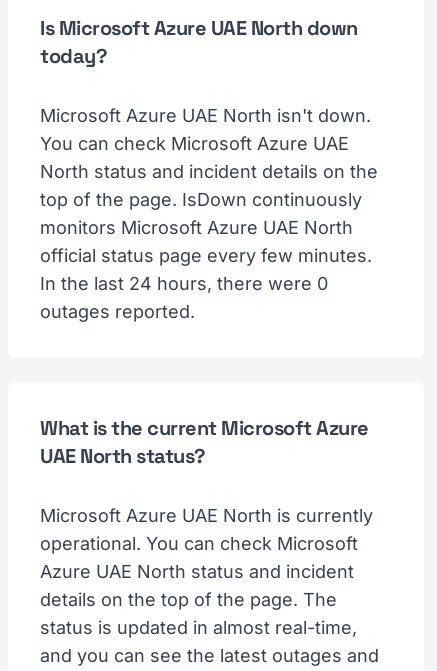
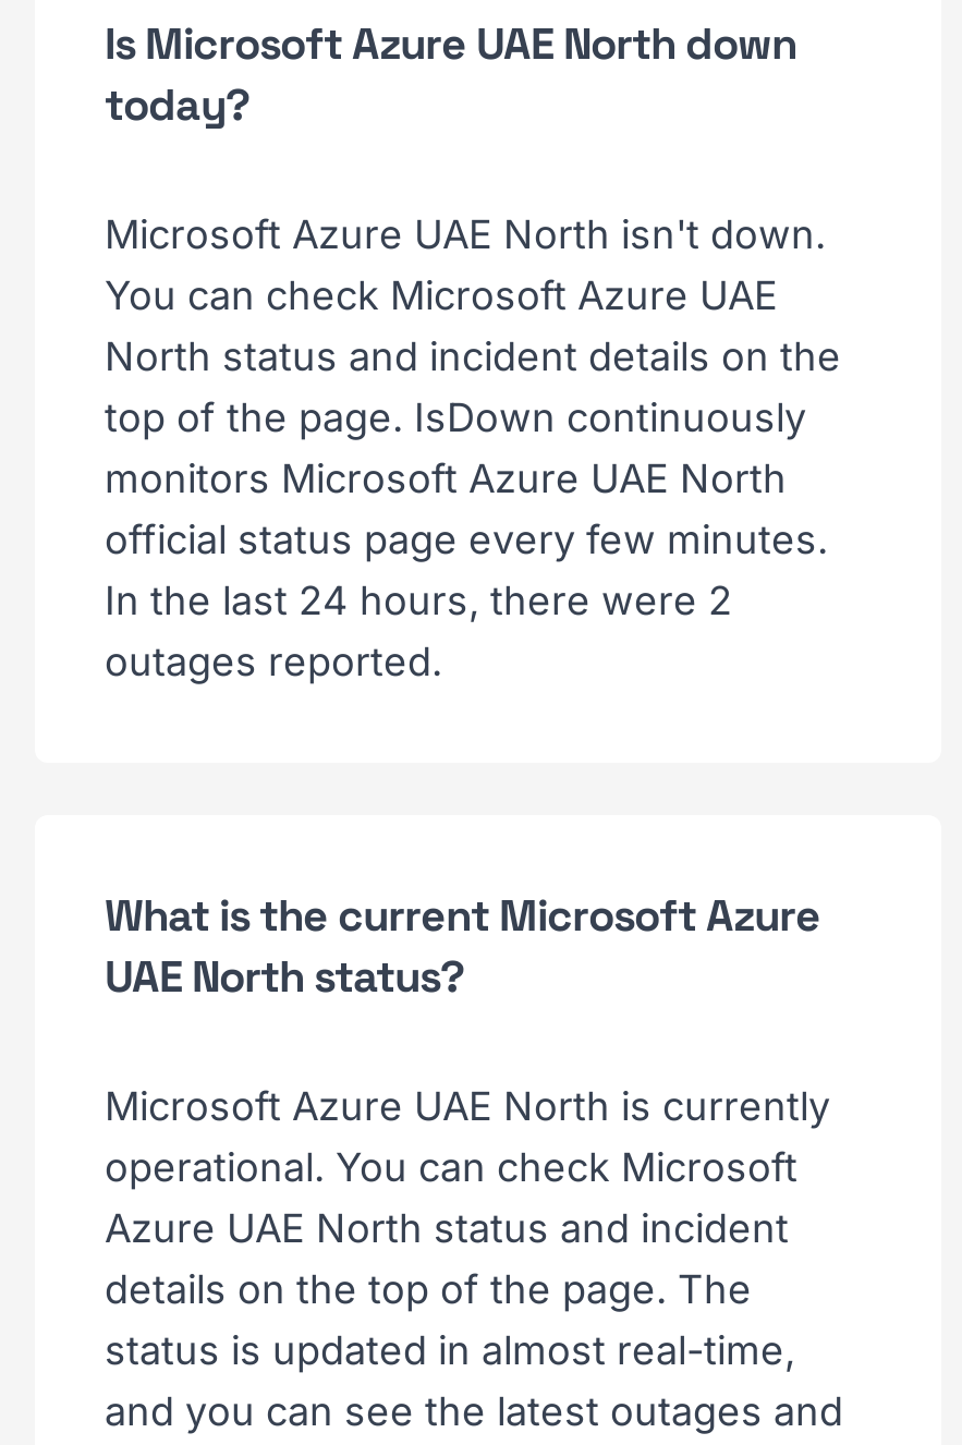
- In the last 24 hours, there were 0
+ In the last 24 hours, there were 2
